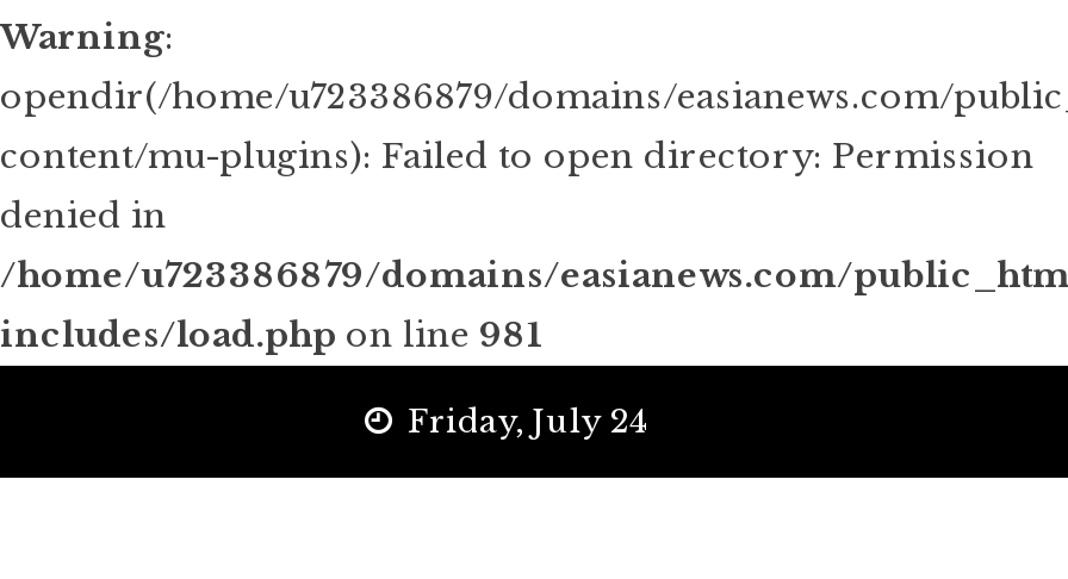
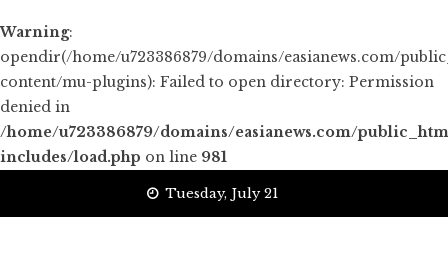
- Friday, July 24
+ Tuesday, July 21
